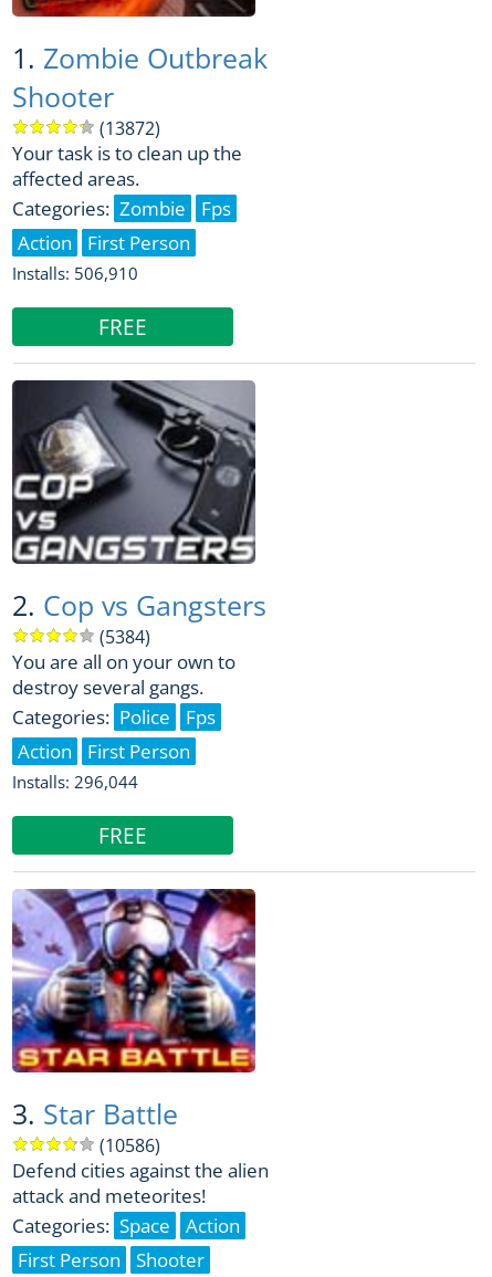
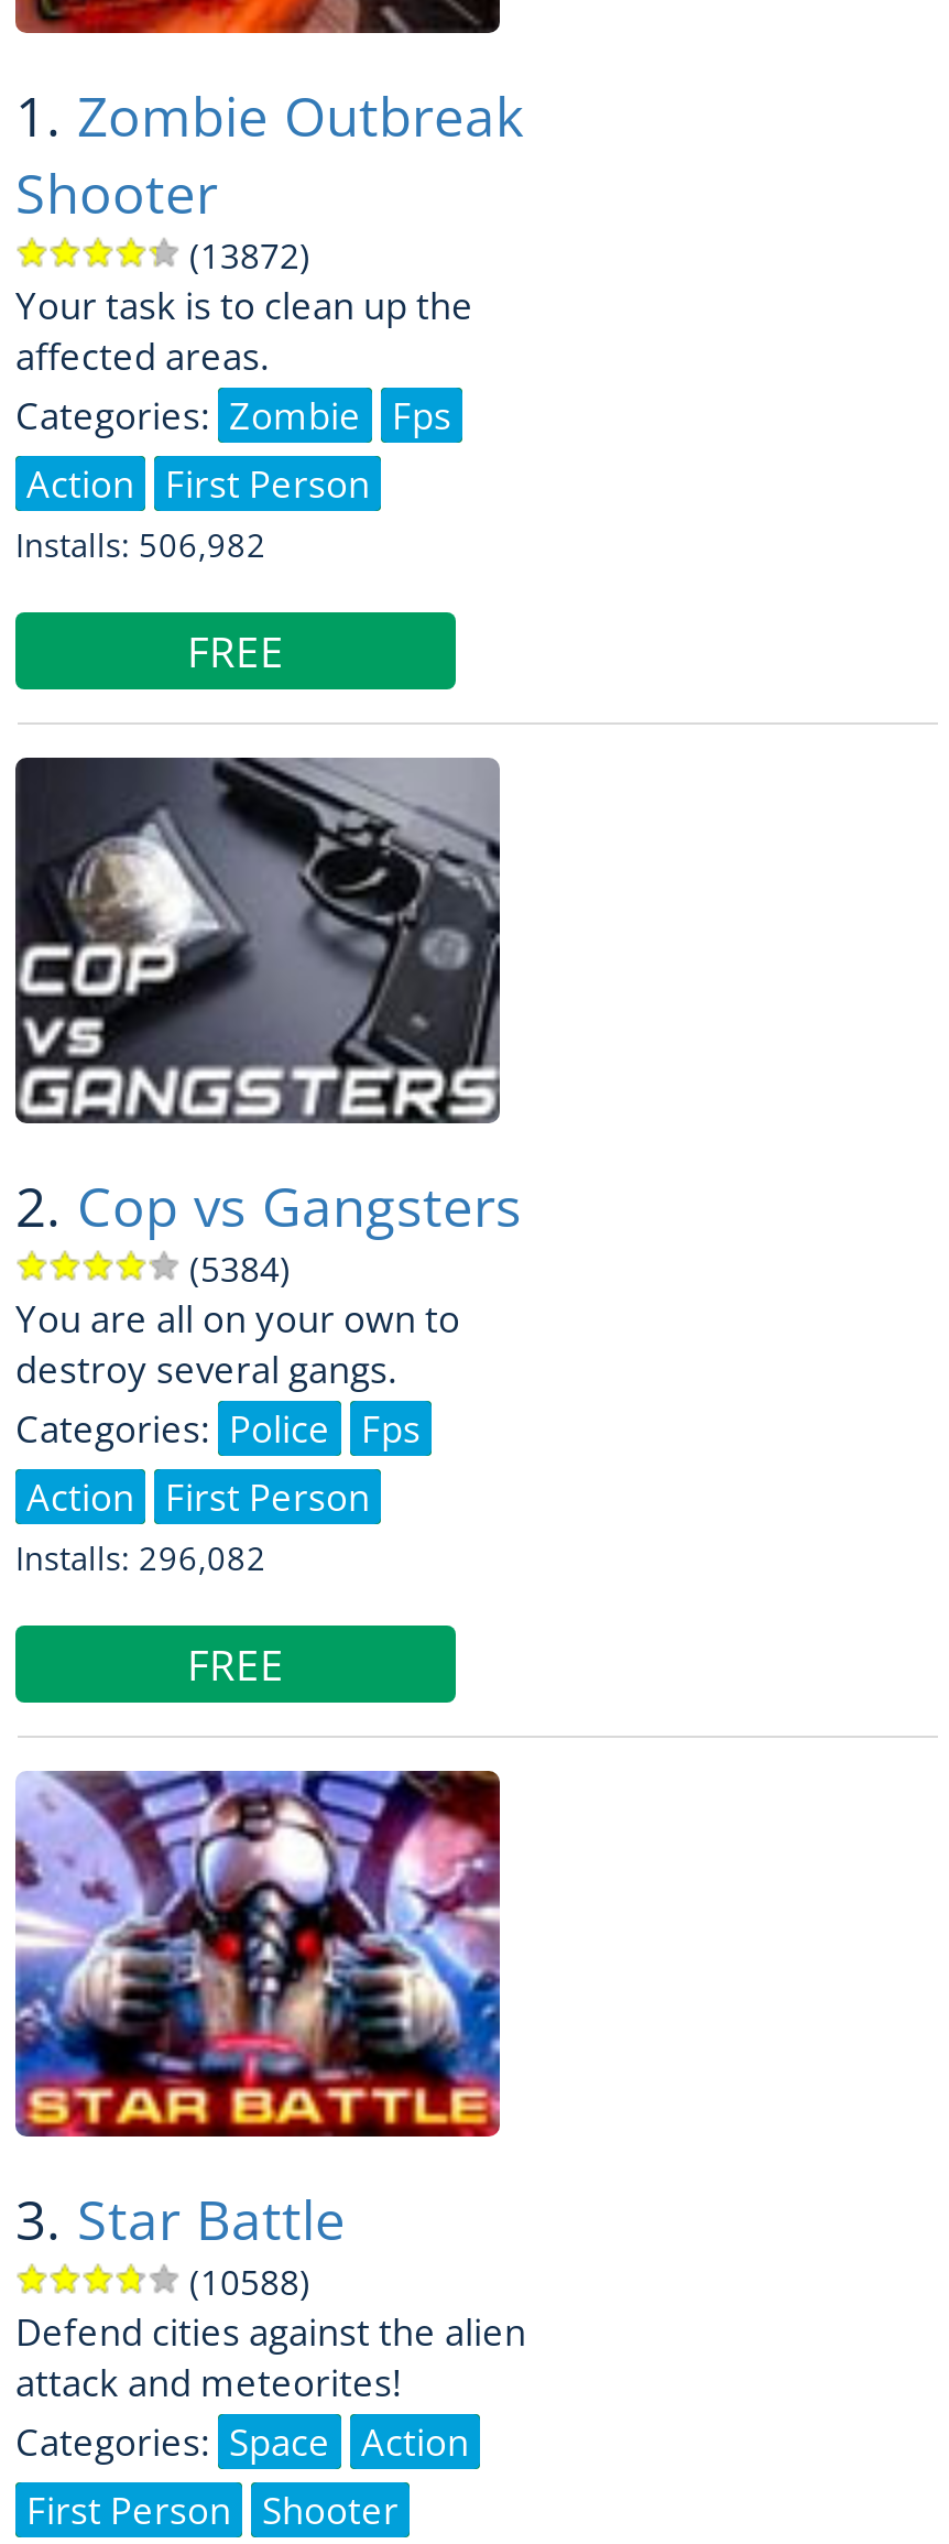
- Installs: 506,910
+ Installs: 506,982

- Installs: 296,044
+ Installs: 296,082

- (10586)
+ (10588)
